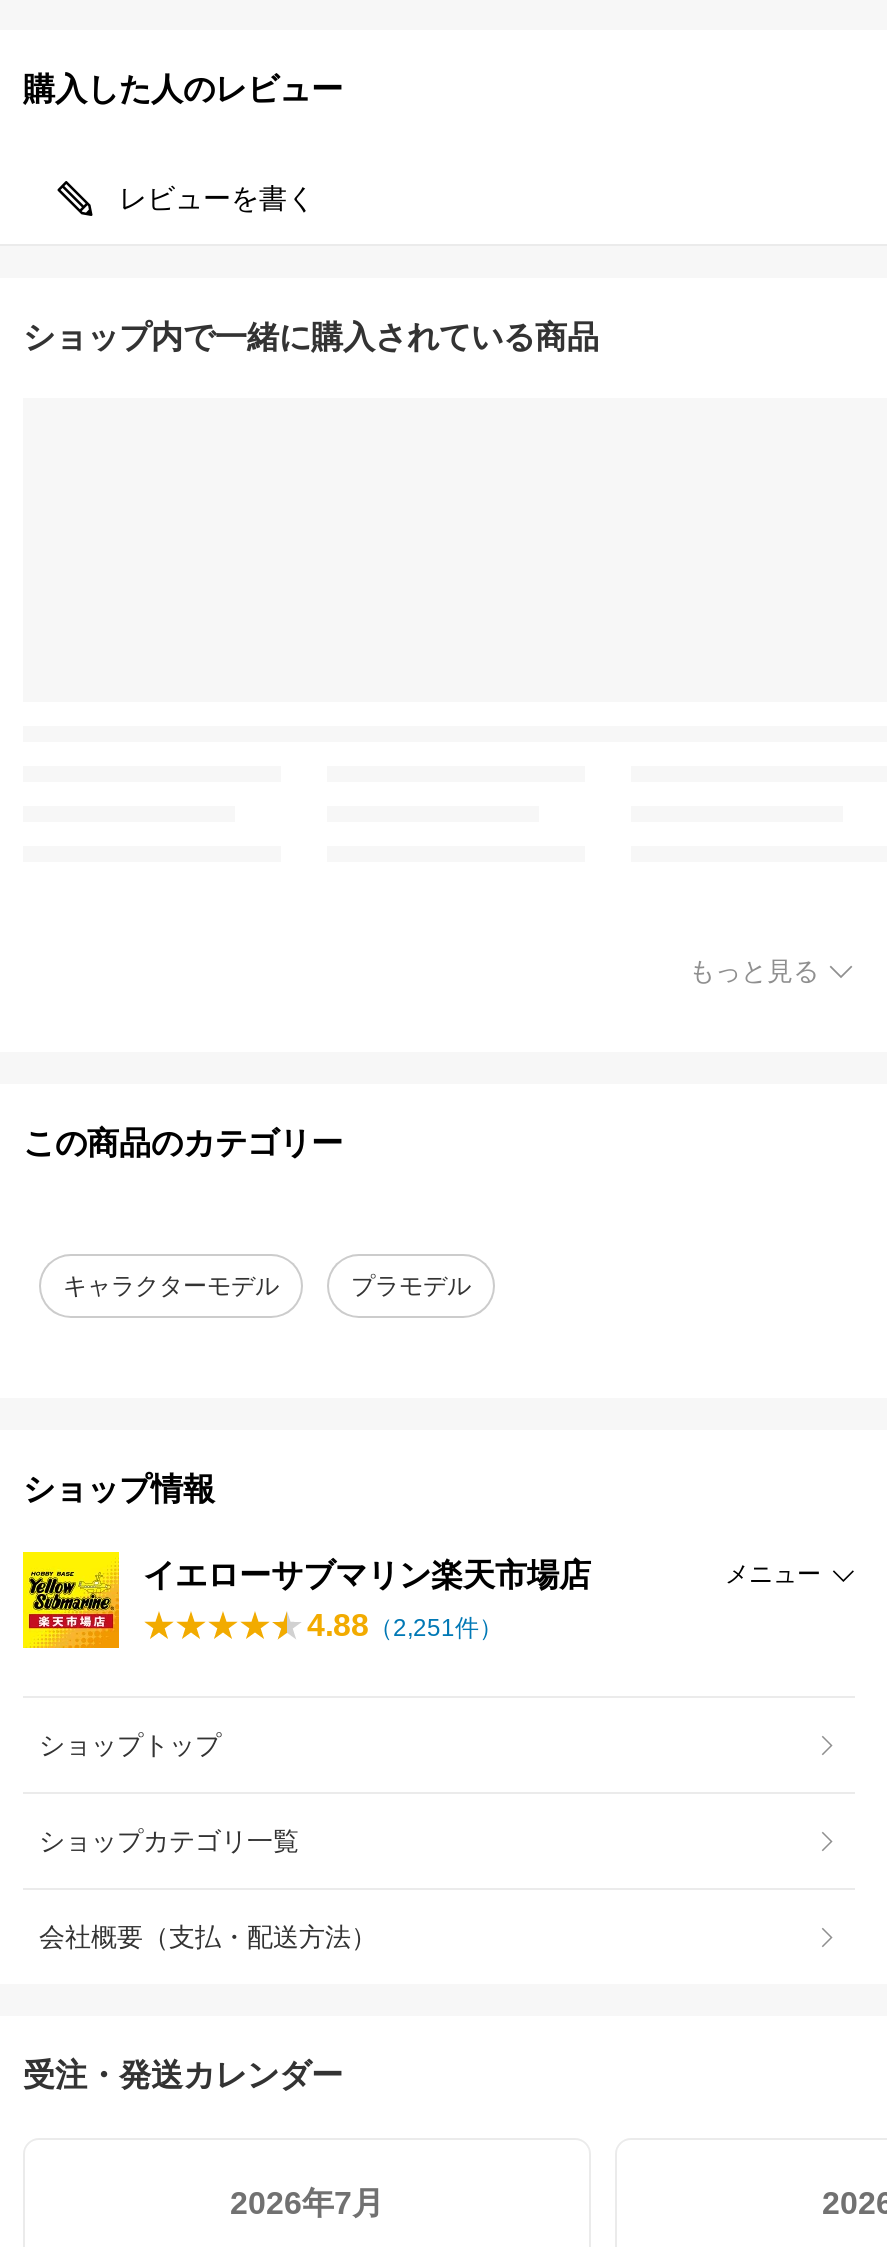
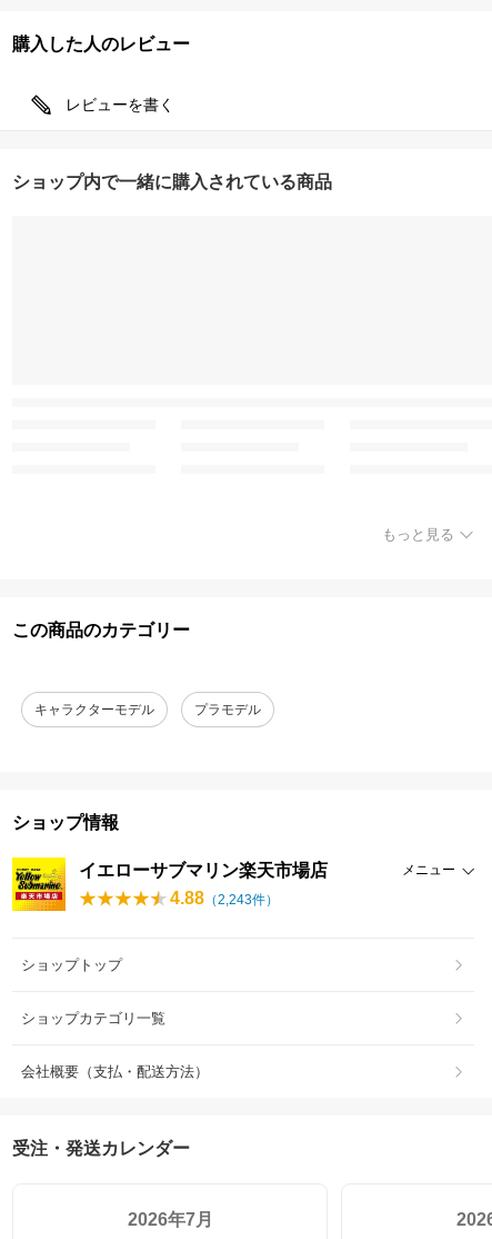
- 4.88（2,251件）
+ 4.88（2,243件）
